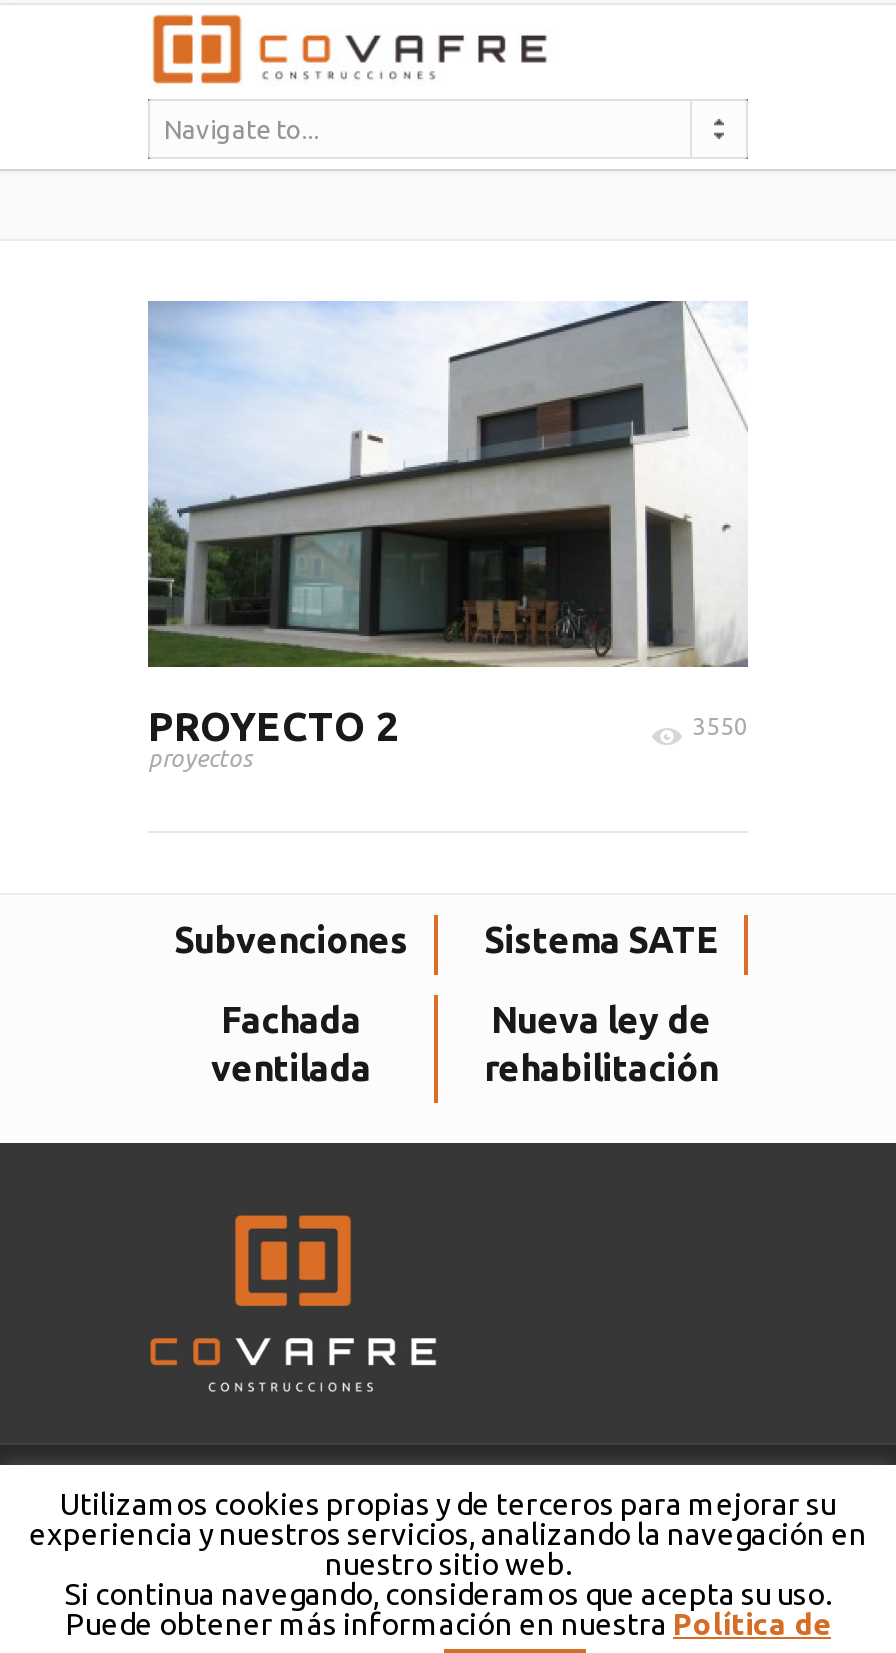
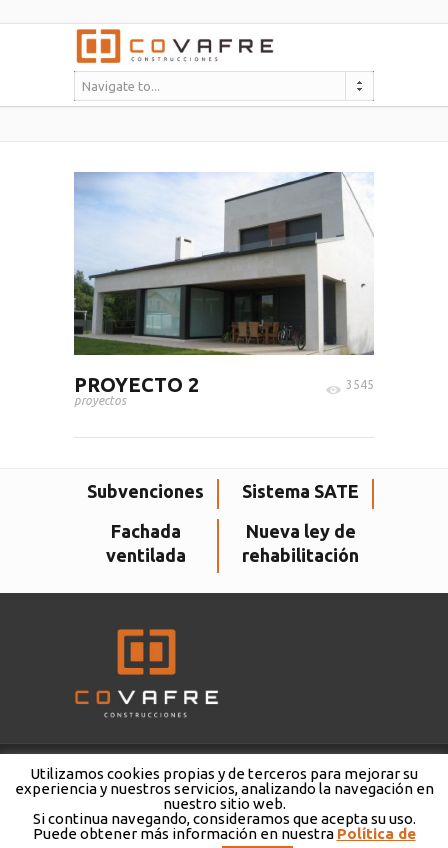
- 3550
+ 3545
